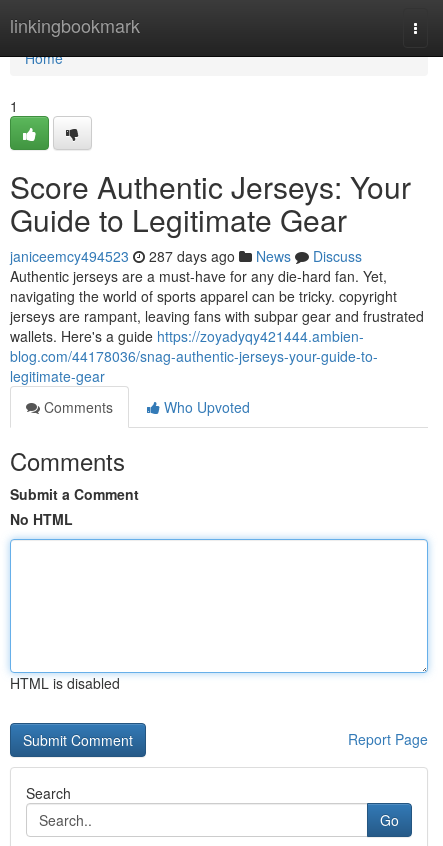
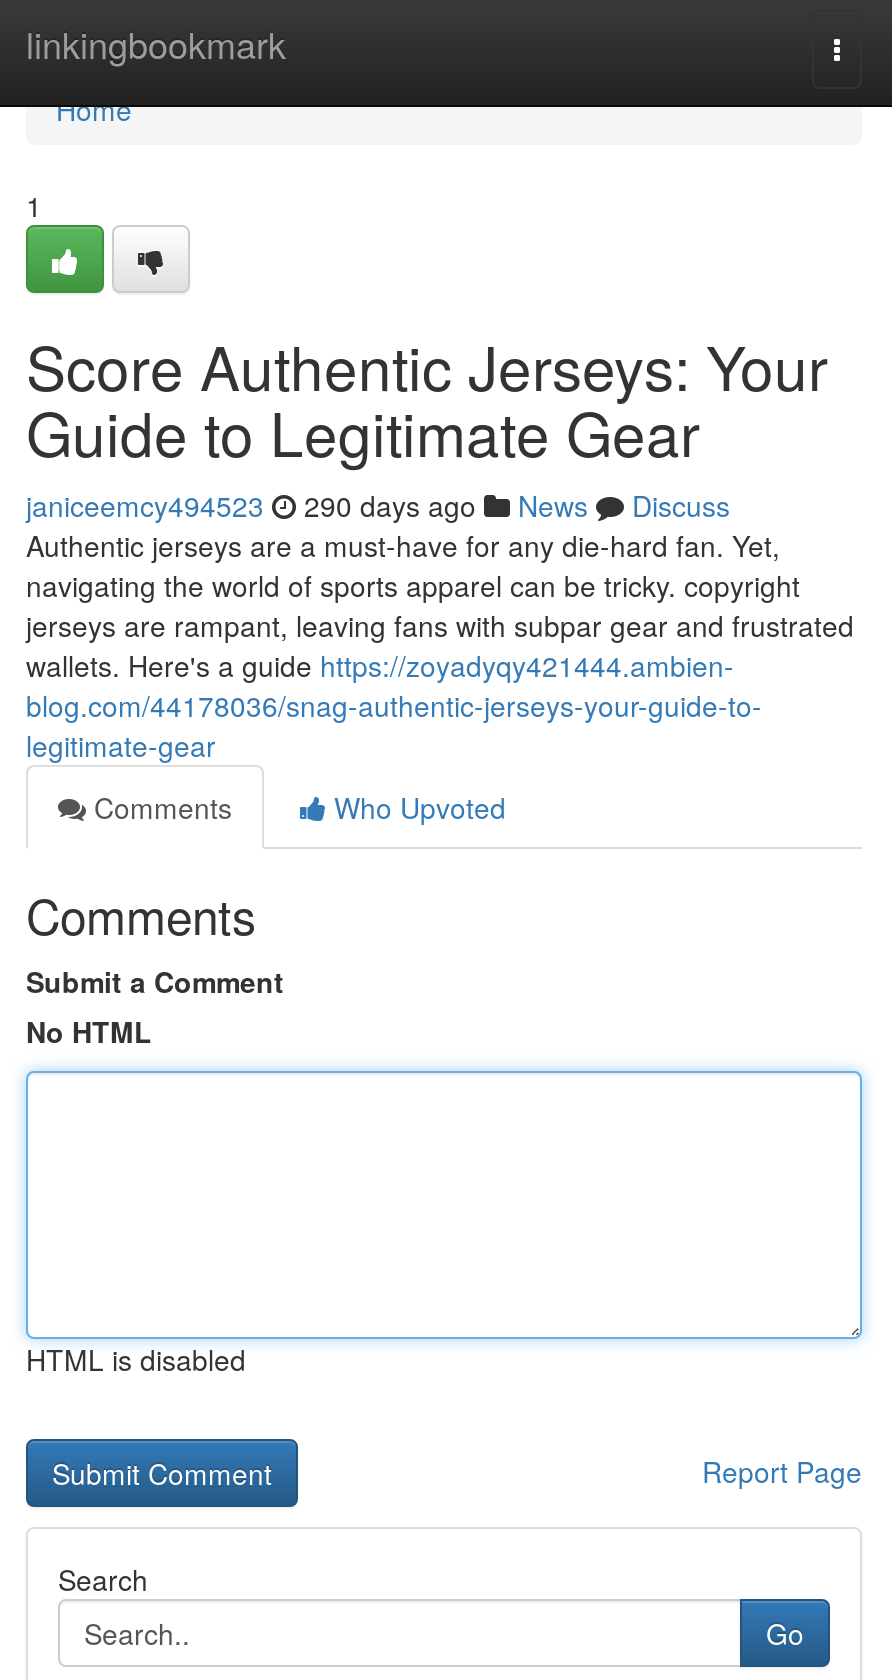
- janiceemcy494523 287 days ago News Discuss
+ janiceemcy494523 290 days ago News Discuss
